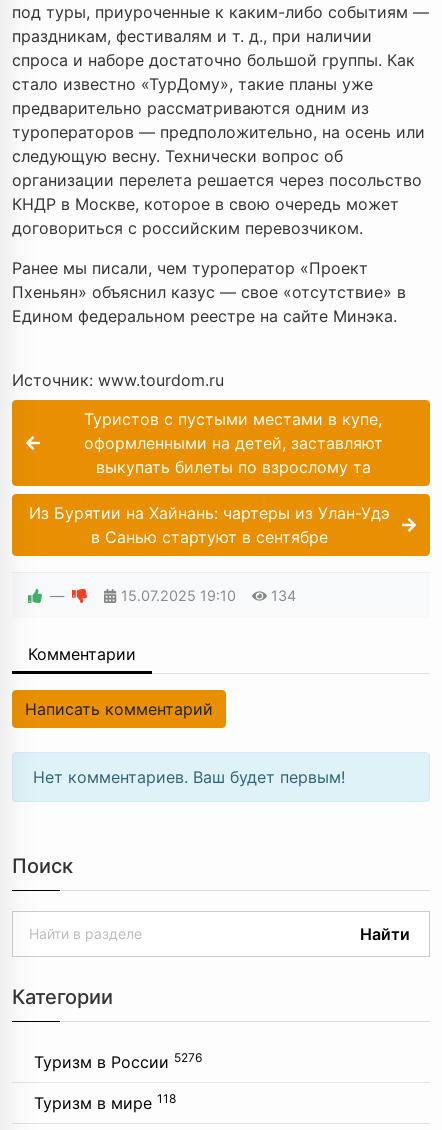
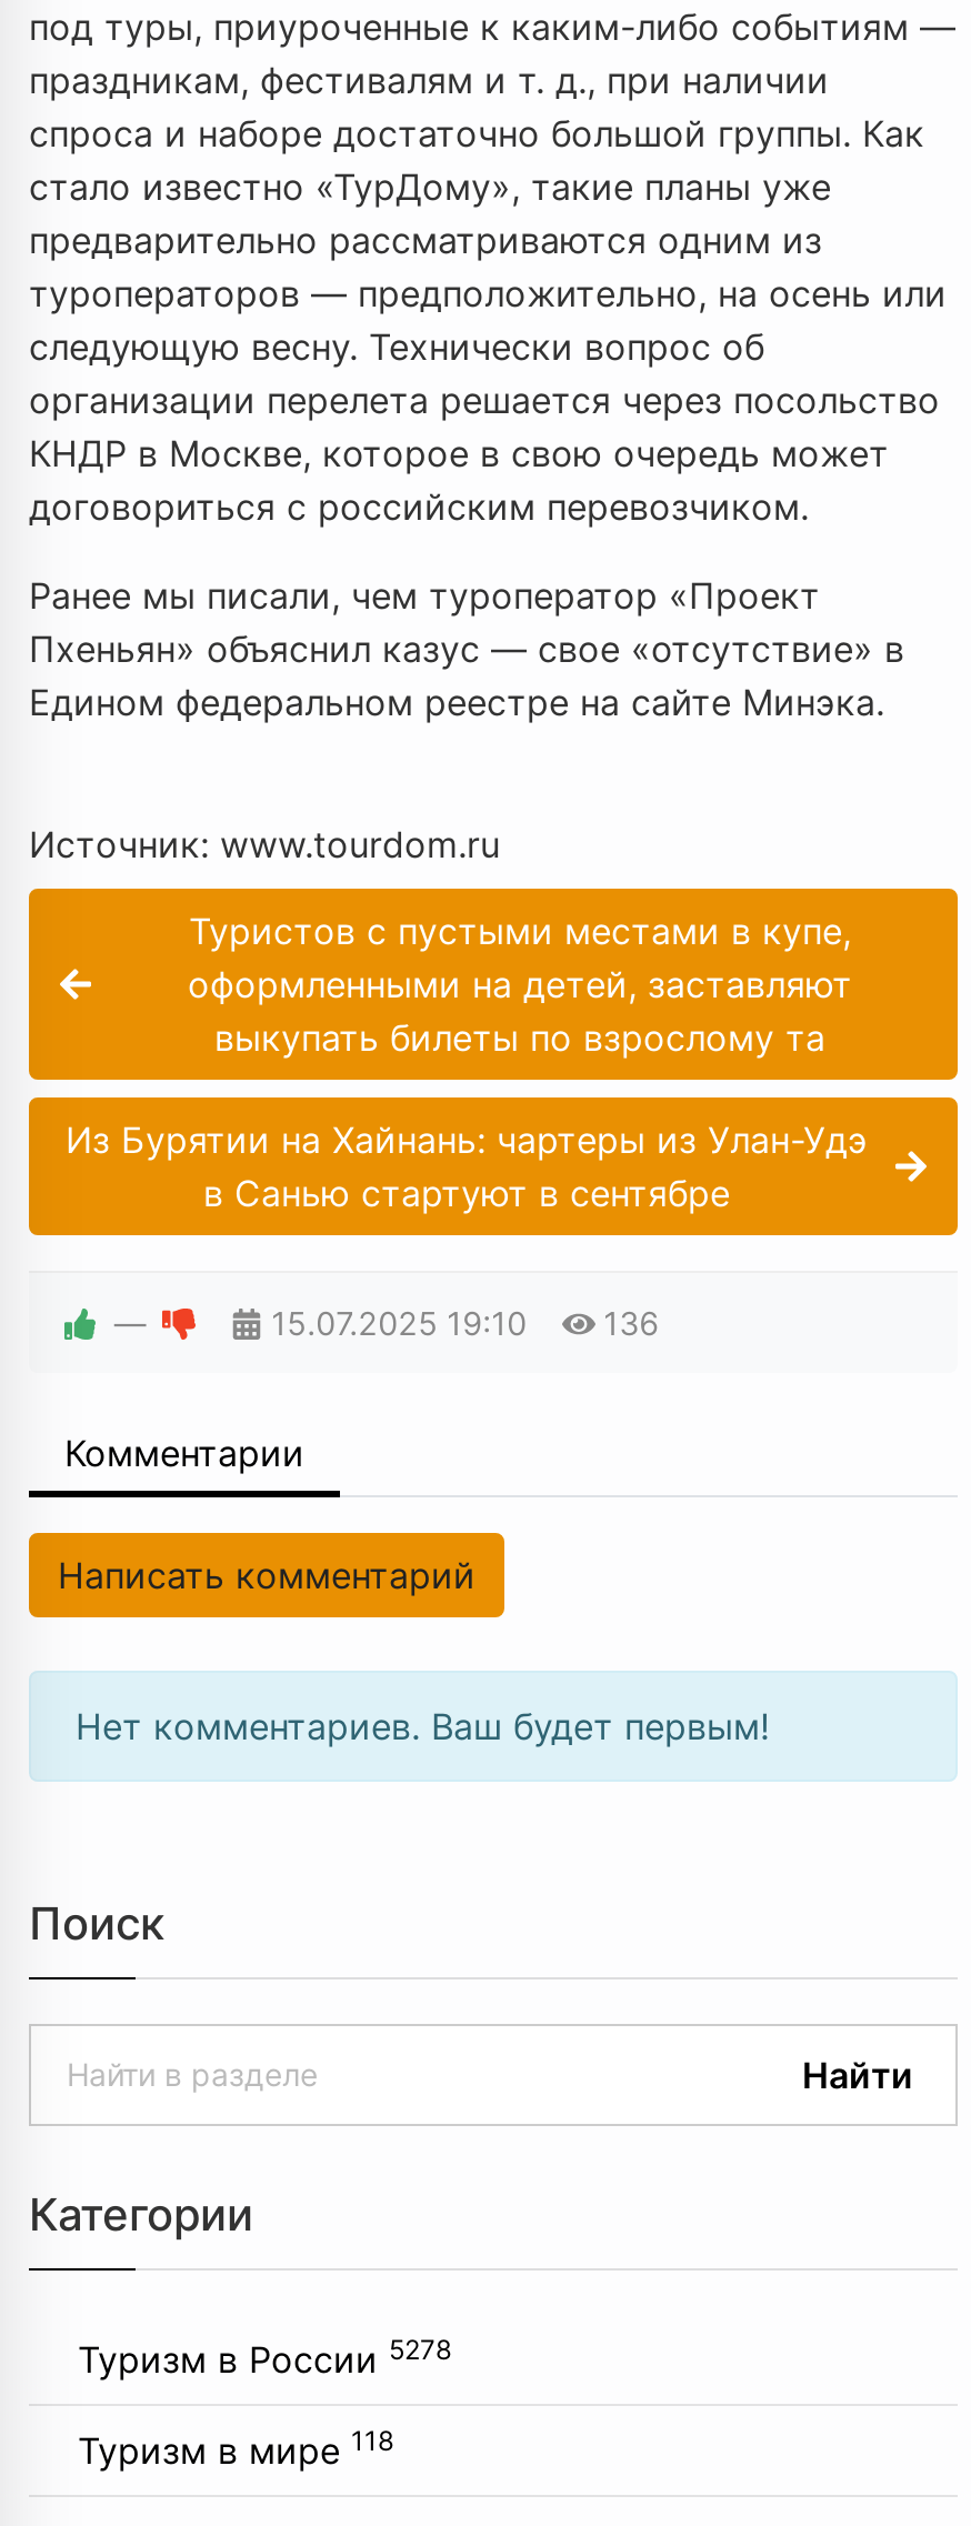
- 15.07.2025 19:10 134
+ 15.07.2025 19:10 136

- Туризм в России 5276
+ Туризм в России 5278
